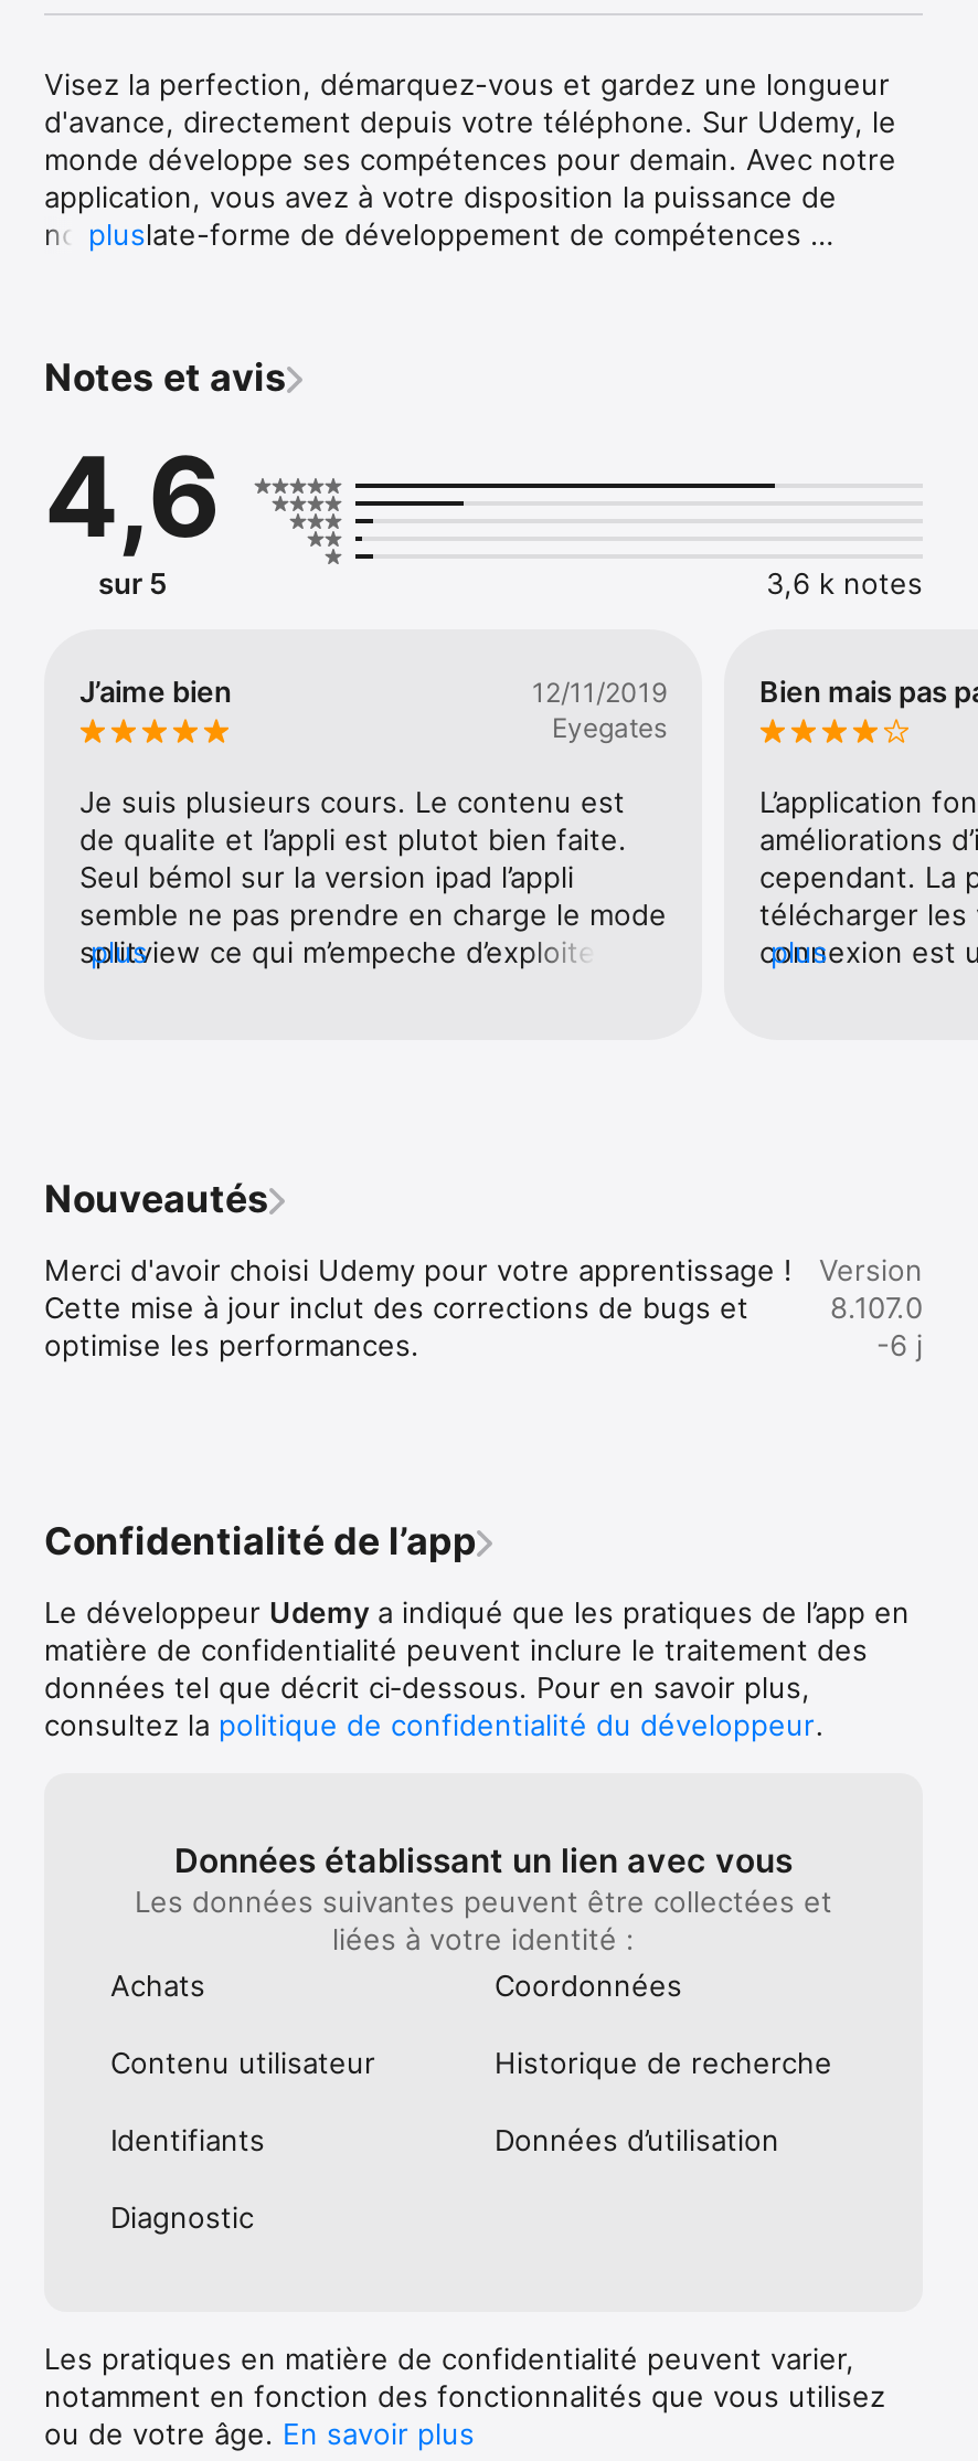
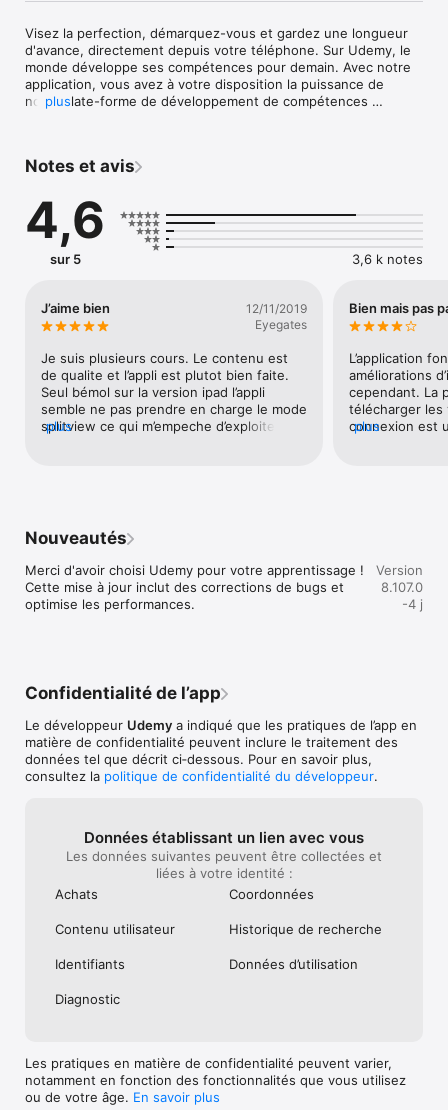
- -6 j
+ -4 j
